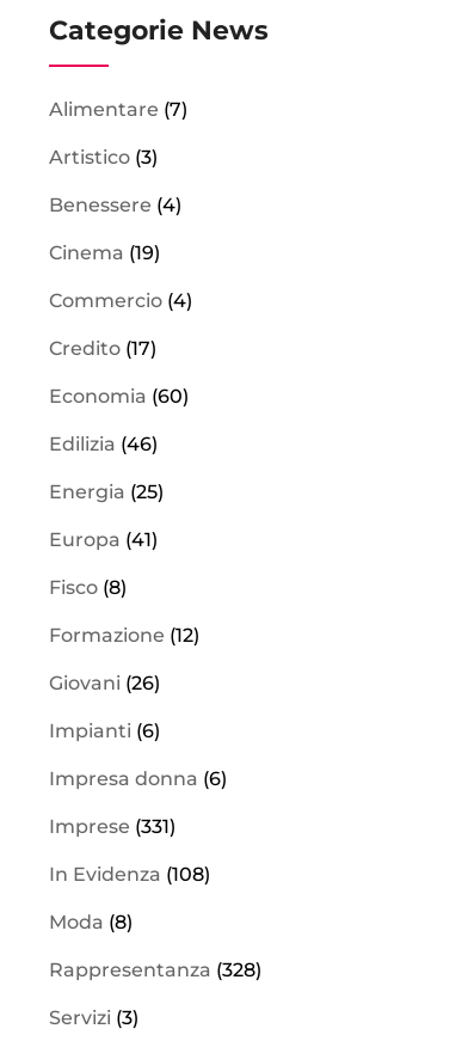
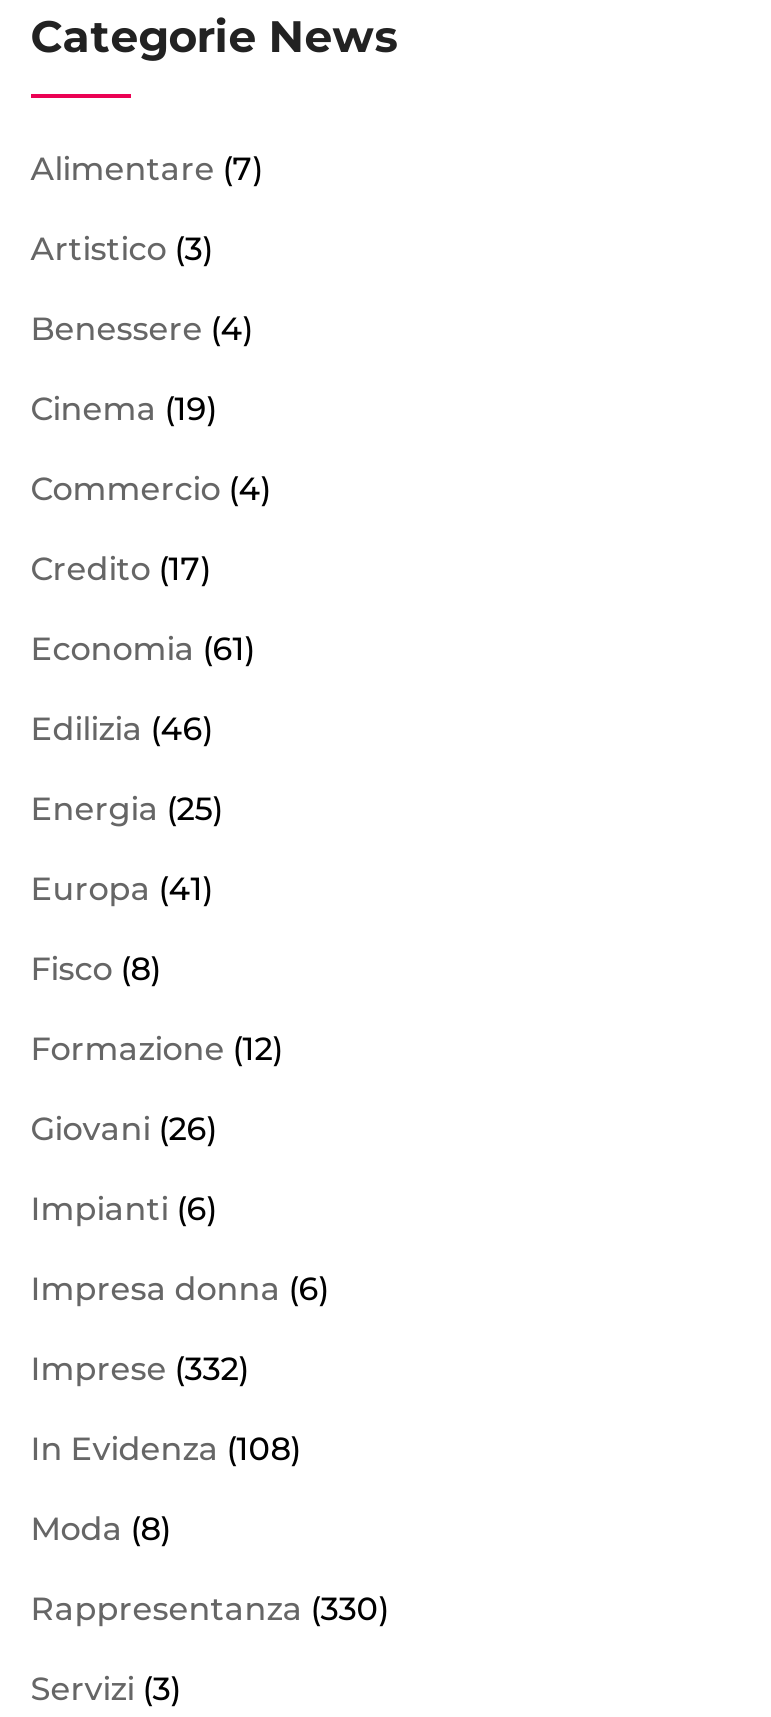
- Economia (60)
+ Economia (61)

- Imprese (331)
+ Imprese (332)

- Rappresentanza (328)
+ Rappresentanza (330)
